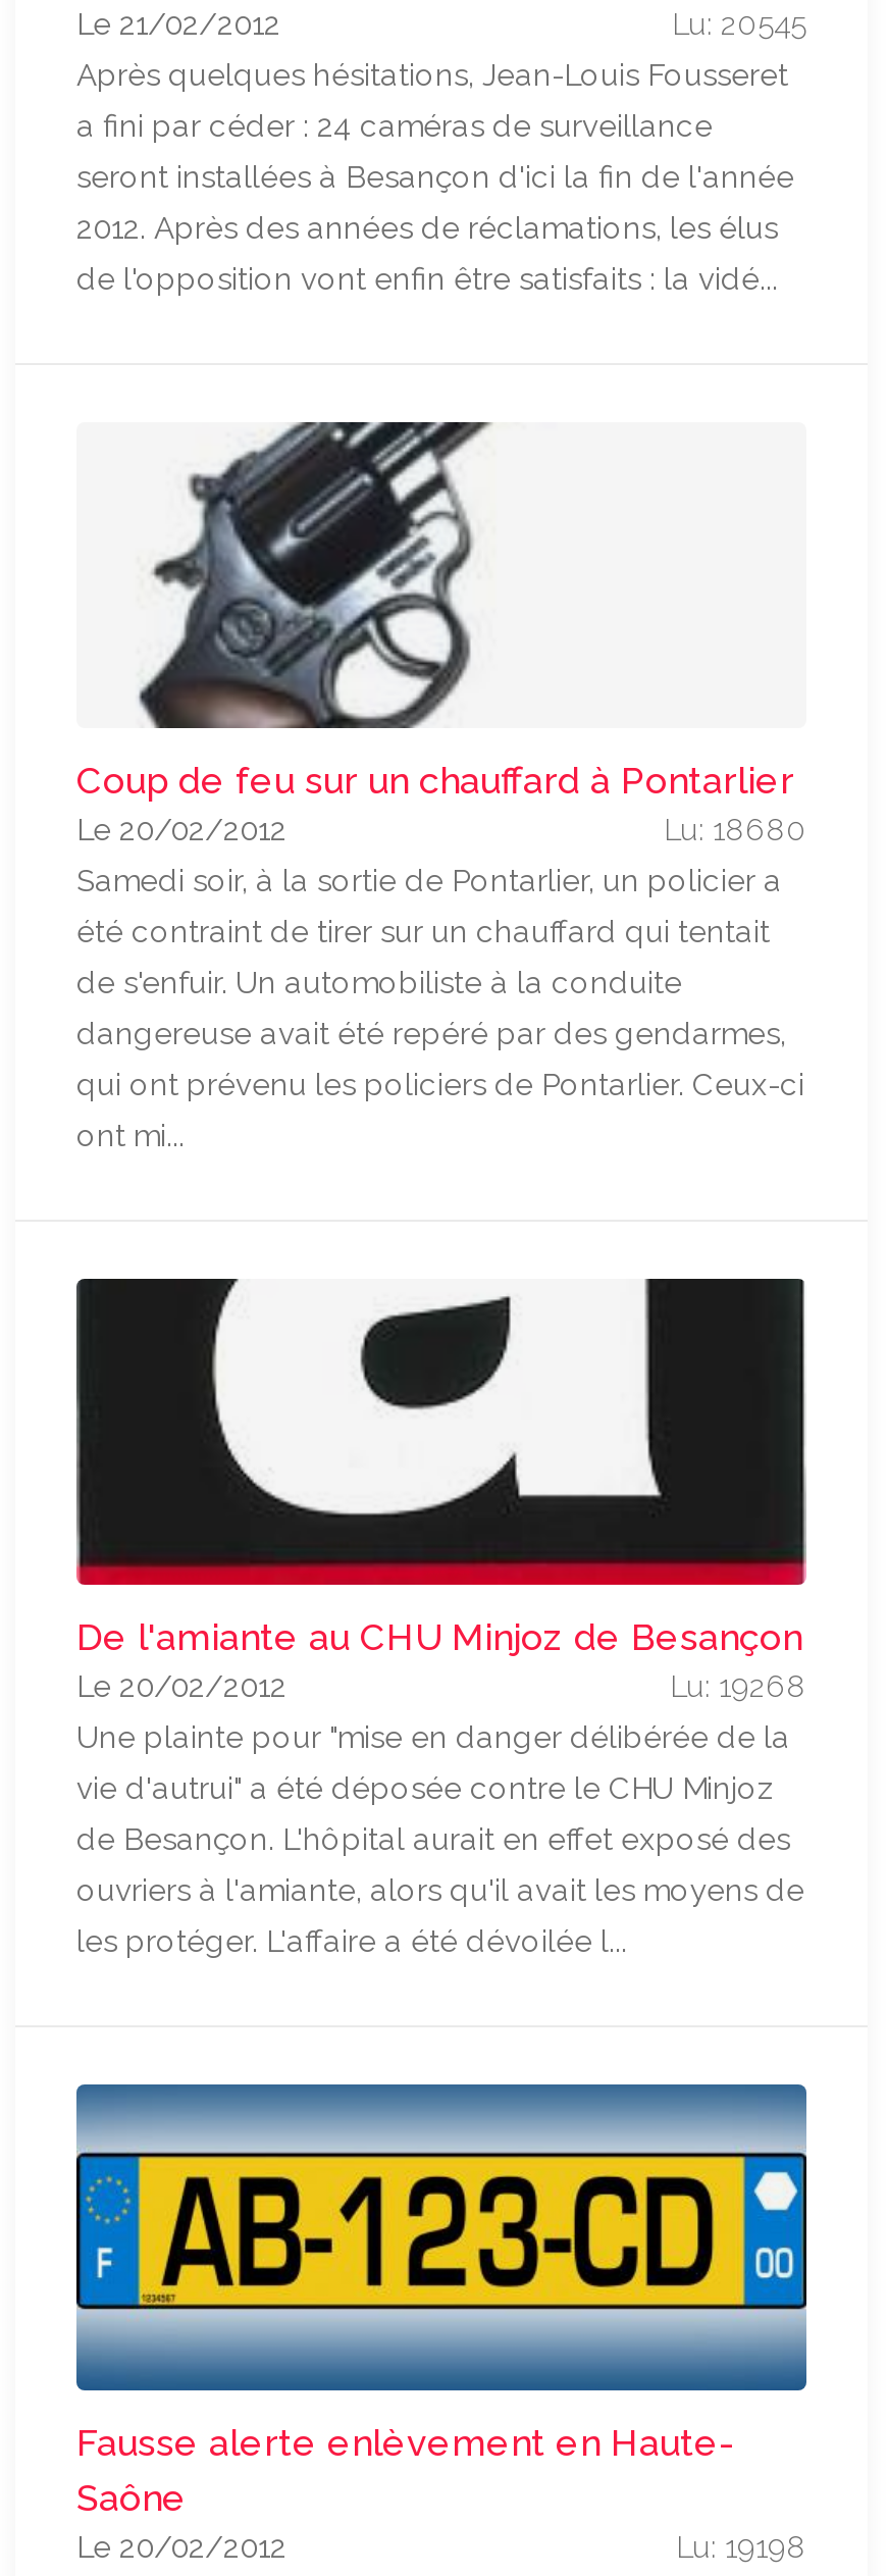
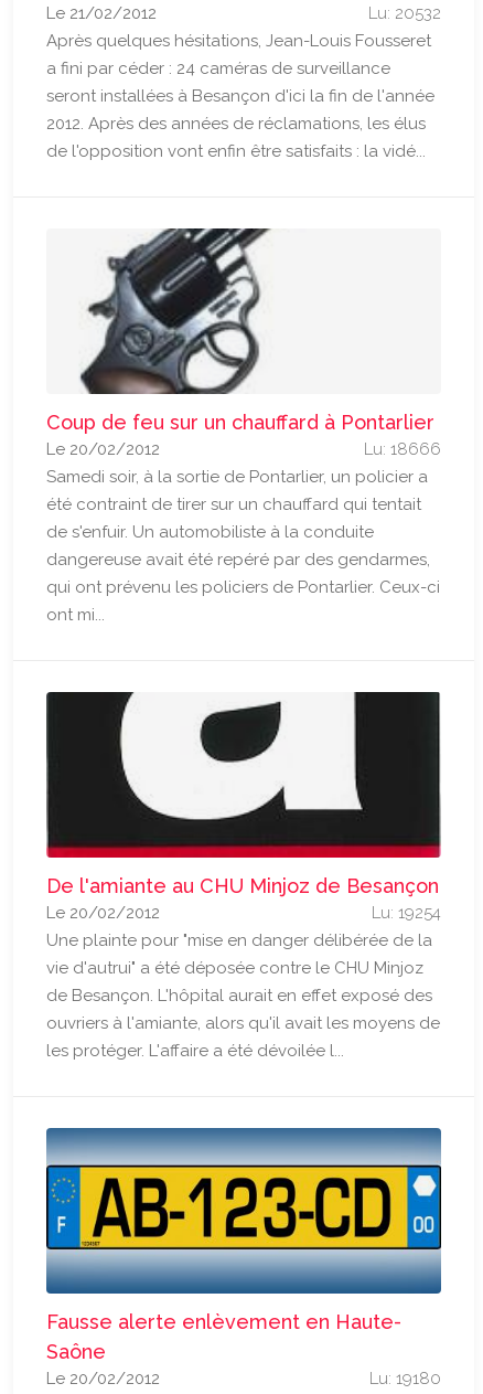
- Lu: 20545
+ Lu: 20532

- Lu: 18680
+ Lu: 18666

- Lu: 19268
+ Lu: 19254

- Lu: 19198
+ Lu: 19180
